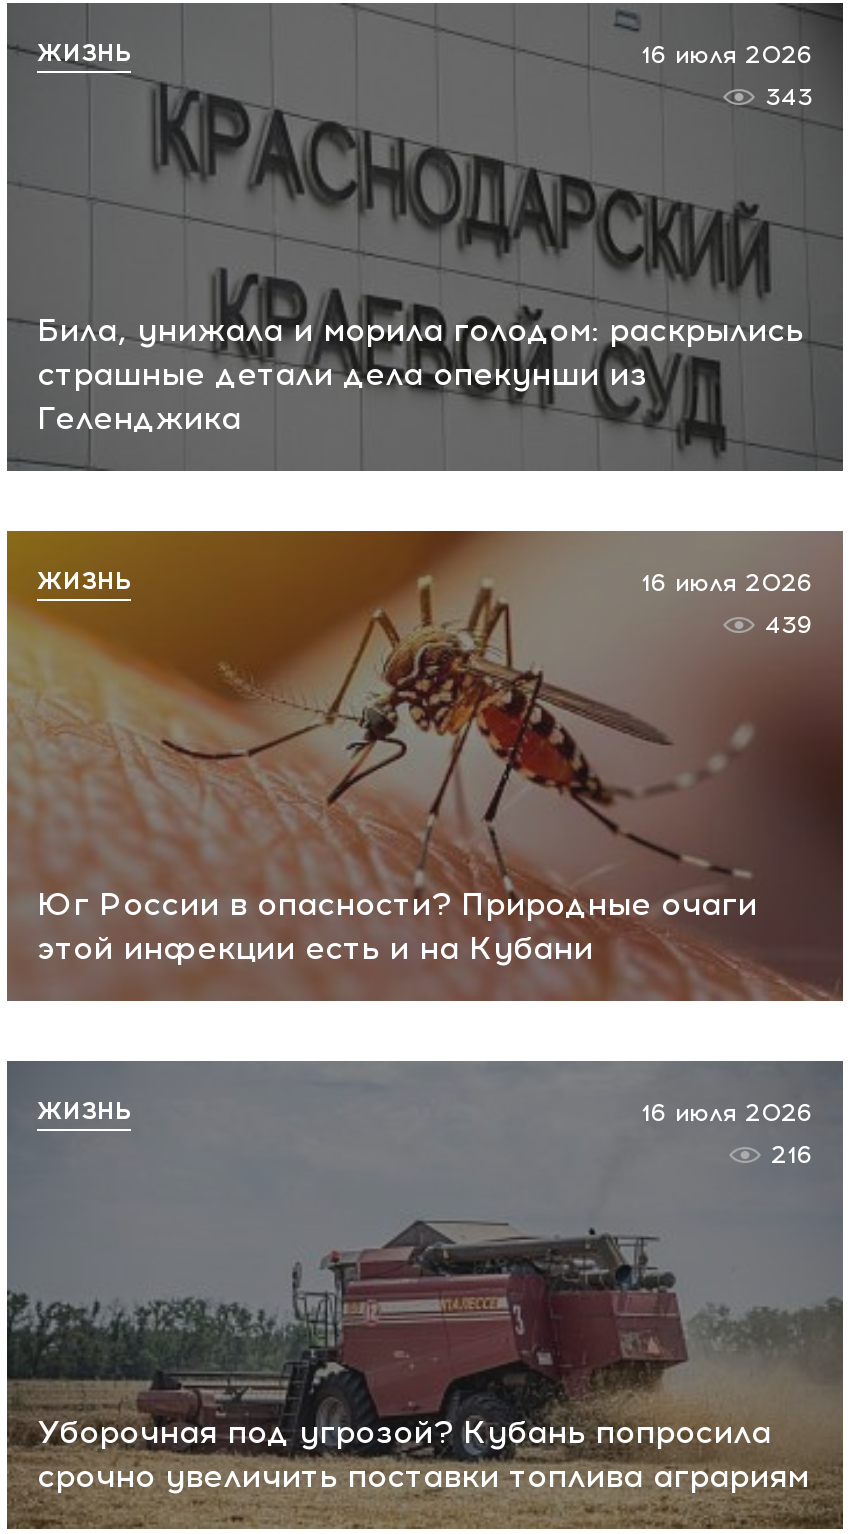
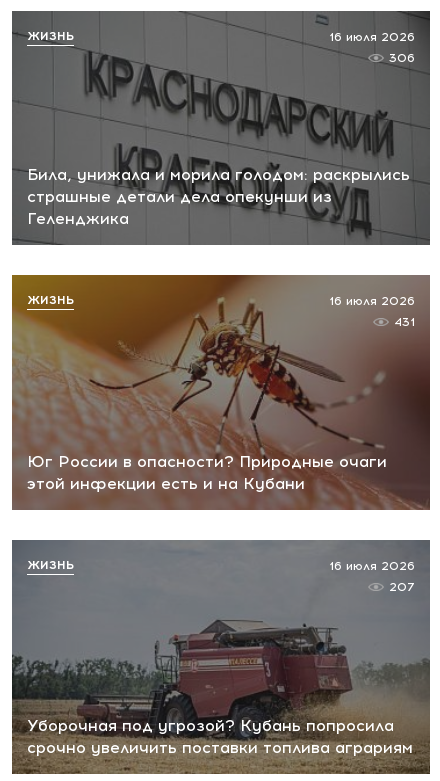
- 343
+ 306

- 439
+ 431

- 216
+ 207
